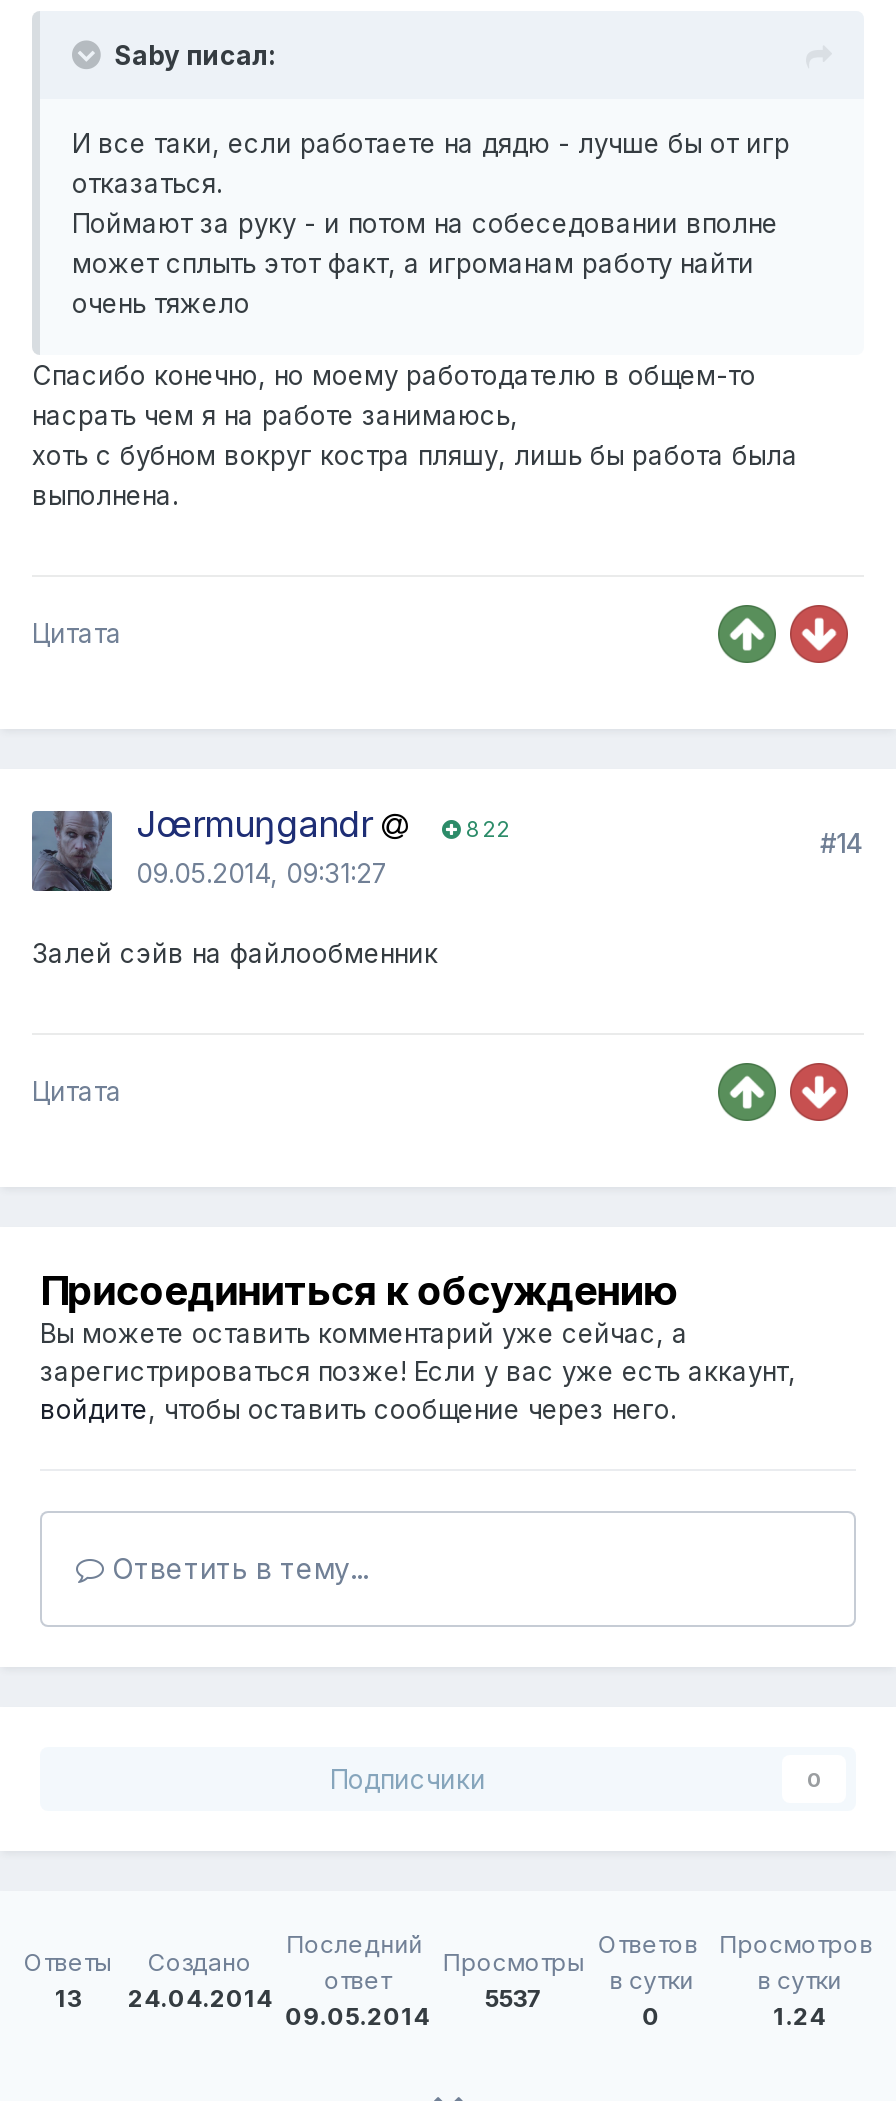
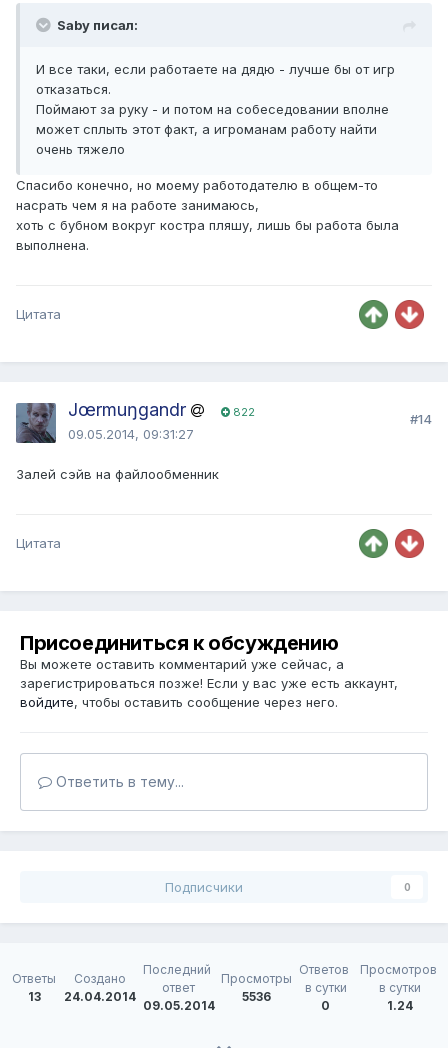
- 5537
+ 5536
